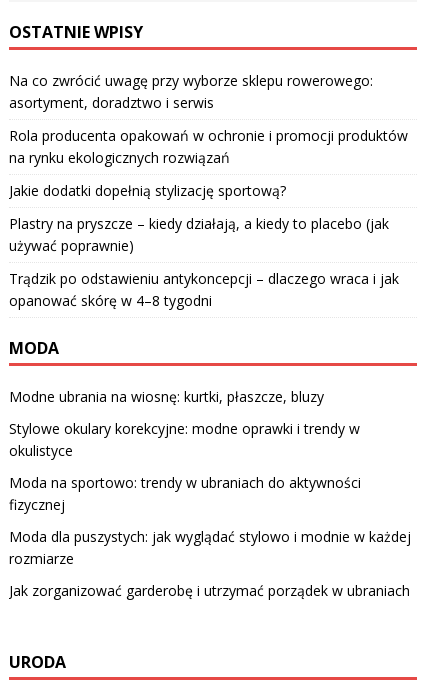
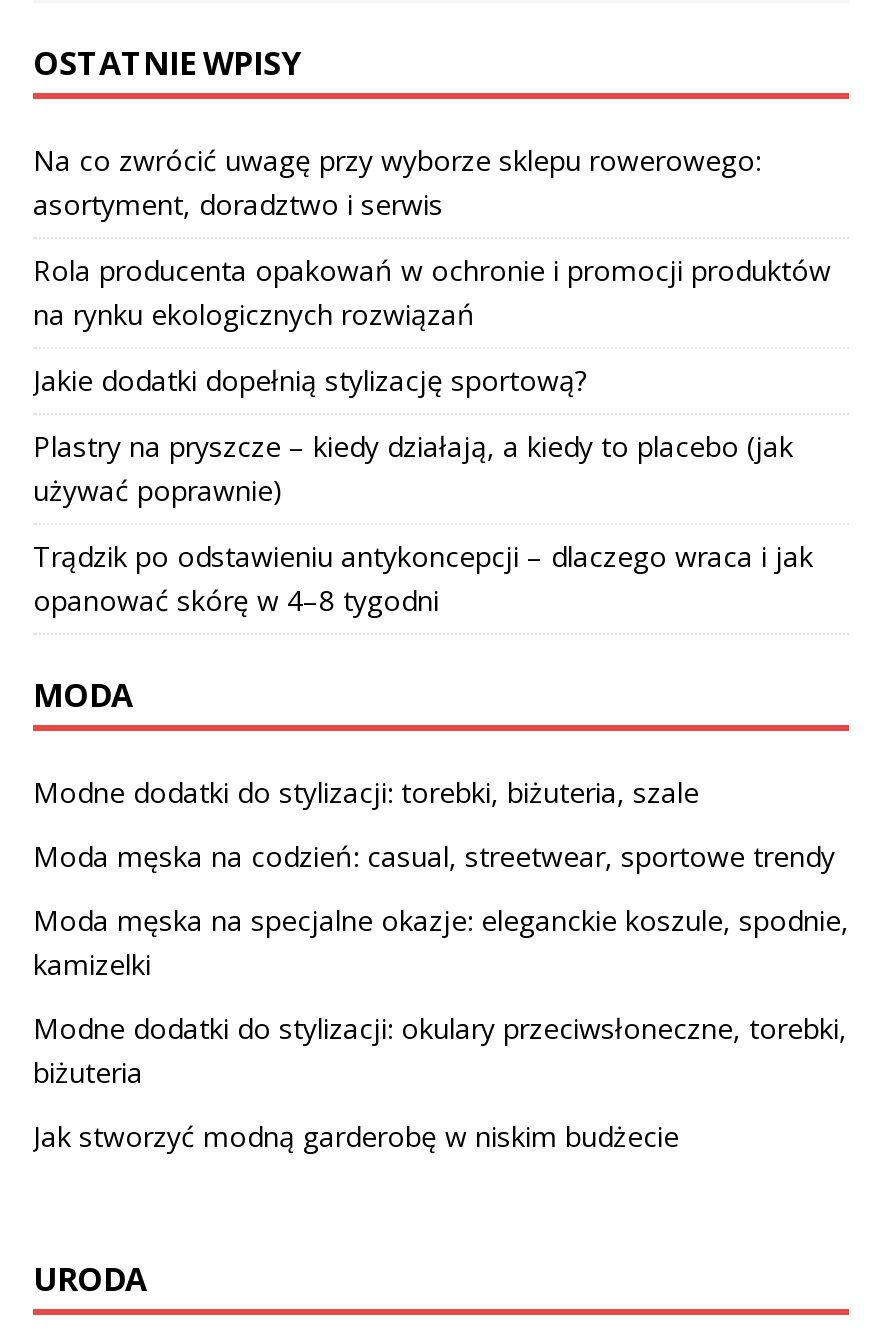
- Modne ubrania na wiosnę: kurtki, płaszcze, bluzy
+ Modne dodatki do stylizacji: torebki, biżuteria, szale

- Stylowe okulary korekcyjne: modne oprawki i trendy w
- okulistyce
+ Moda męska na codzień: casual, streetwear, sportowe trendy

- Moda na sportowo: trendy w ubraniach do aktywności
- fizycznej
+ Moda męska na specjalne okazje: eleganckie koszule, spodnie,
+ kamizelki

- Moda dla puszystych: jak wyglądać stylowo i modnie w każdej
- rozmiarze
+ Modne dodatki do stylizacji: okulary przeciwsłoneczne, torebki,
+ biżuteria

- Jak zorganizować garderobę i utrzymać porządek w ubraniach
+ Jak stworzyć modną garderobę w niskim budżecie
